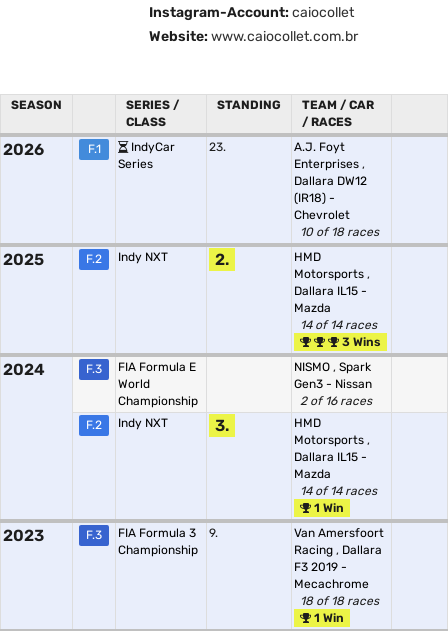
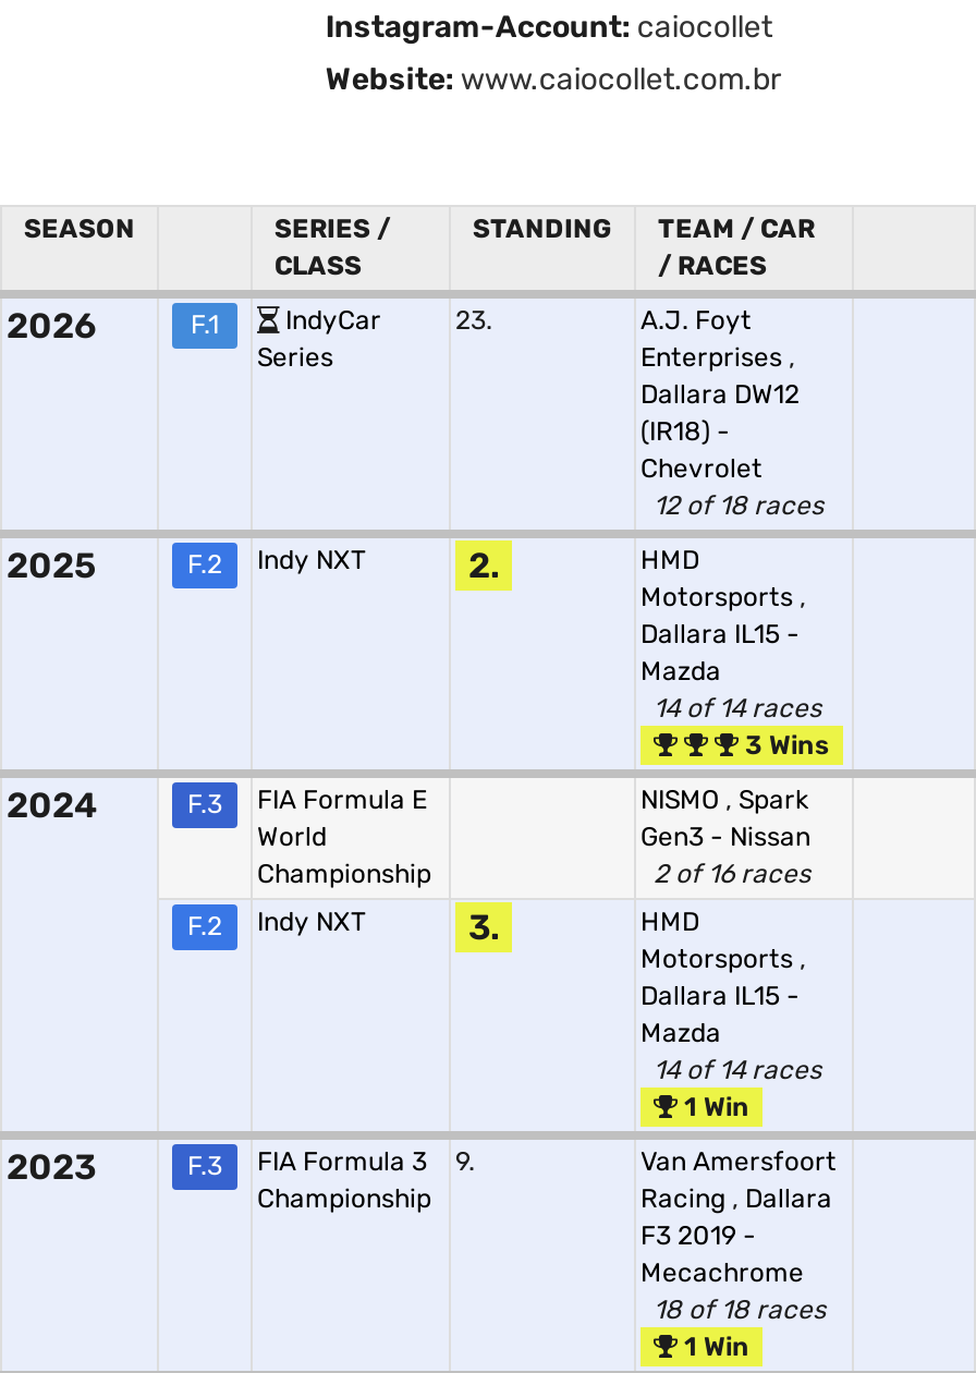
- 10 of 18 races
+ 12 of 18 races
